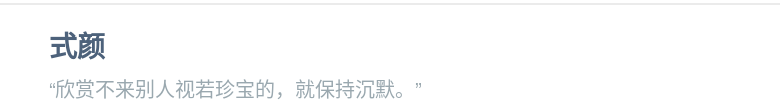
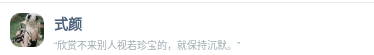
+ [image]
